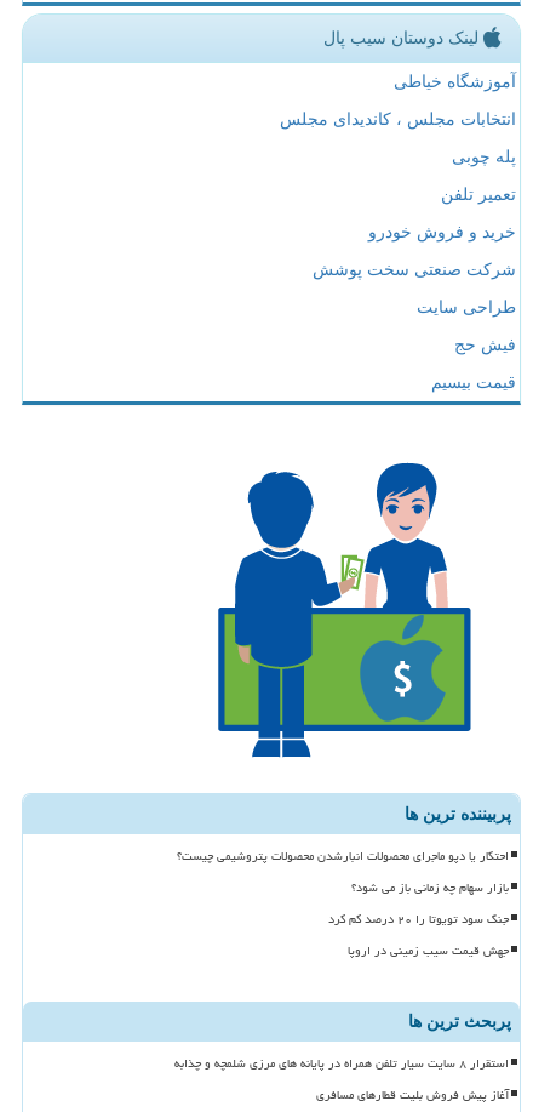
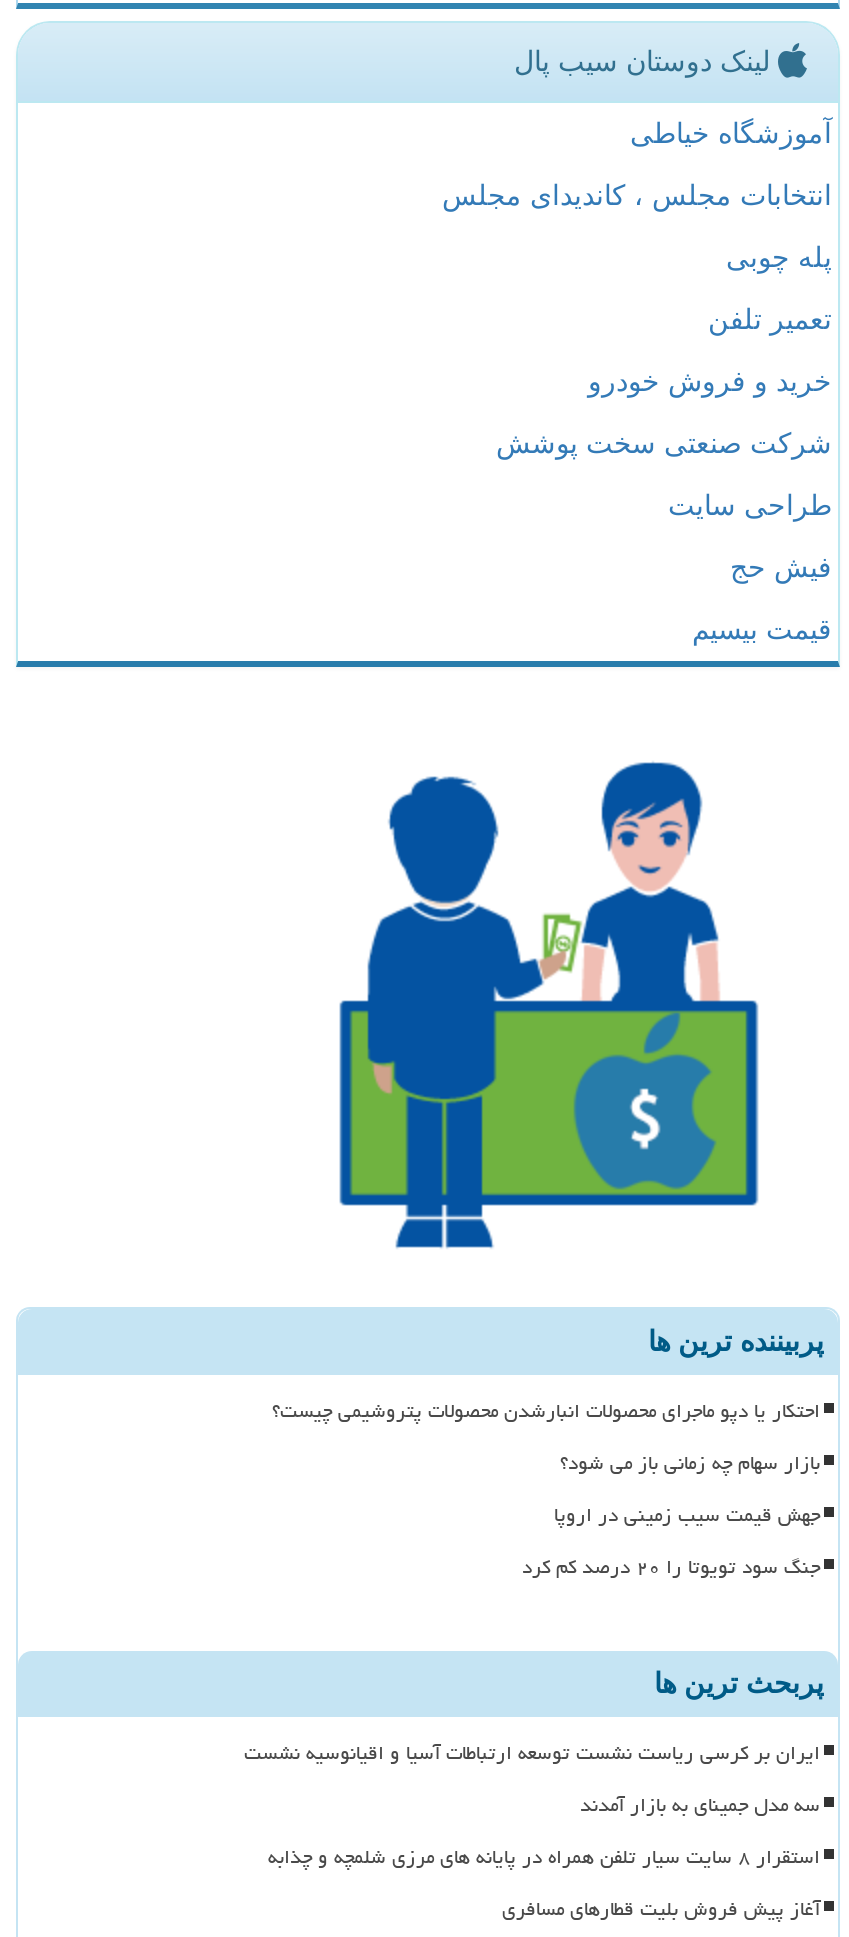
moved up: جهش قیمت سیب زمینی در اروپا

+ ایران بر کرسی ریاست نشست توسعه ارتباطات آسیا و اقیانوسیه نشست
+ سه مدل جمینای به بازار آمدند
